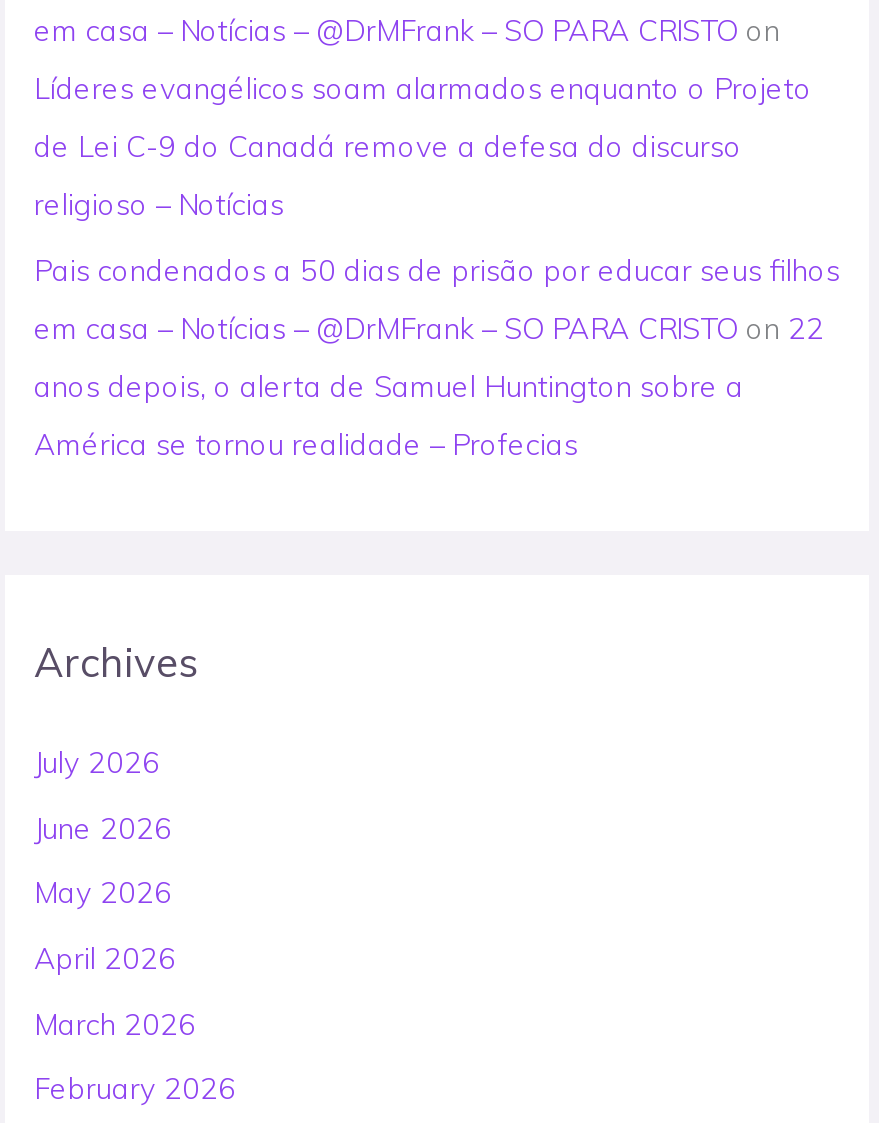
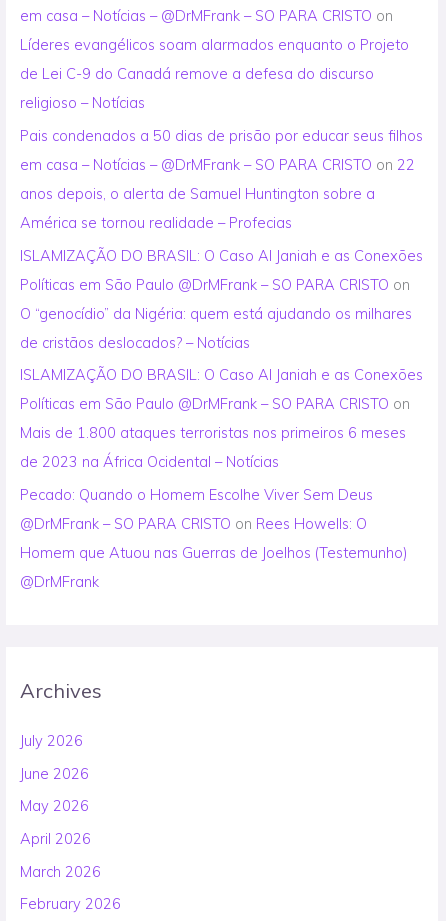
+ ISLAMIZAÇÃO DO BRASIL: O Caso Al Janiah e as Conexões
+ Políticas em São Paulo @DrMFrank – SO PARA CRISTO on
+ O “genocídio” da Nigéria: quem está ajudando os milhares
+ de cristãos deslocados? – Notícias
+ ISLAMIZAÇÃO DO BRASIL: O Caso Al Janiah e as Conexões
+ Políticas em São Paulo @DrMFrank – SO PARA CRISTO on
+ Mais de 1.800 ataques terroristas nos primeiros 6 meses
+ de 2023 na África Ocidental – Notícias
+ Pecado: Quando o Homem Escolhe Viver Sem Deus
+ @DrMFrank – SO PARA CRISTO on Rees Howells: O
+ Homem que Atuou nas Guerras de Joelhos (Testemunho)
+ @DrMFrank
